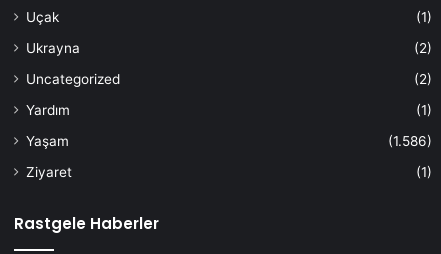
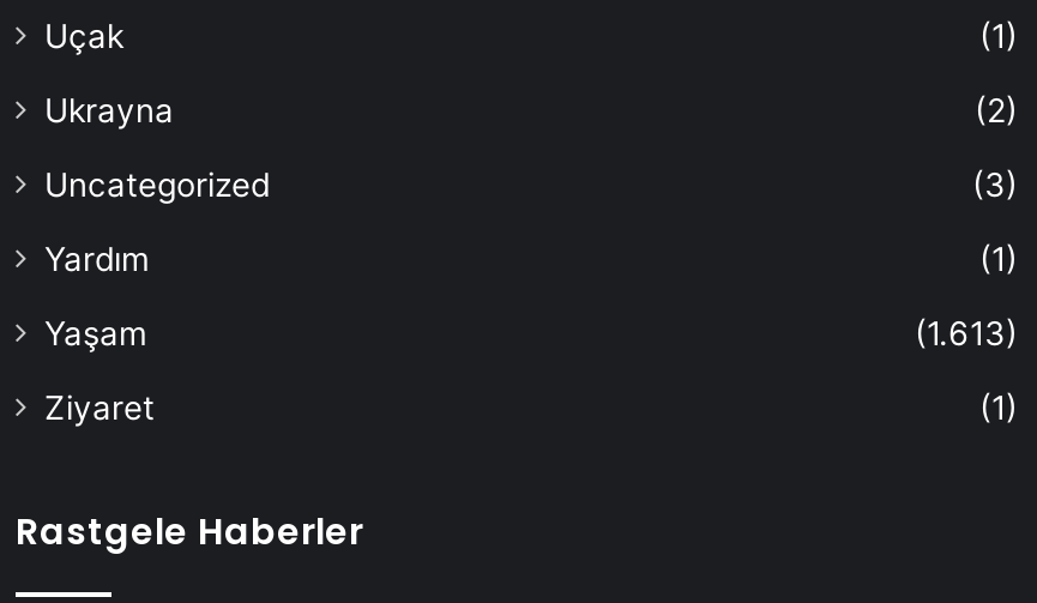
- (2)
+ (3)

- (1.586)
+ (1.613)
